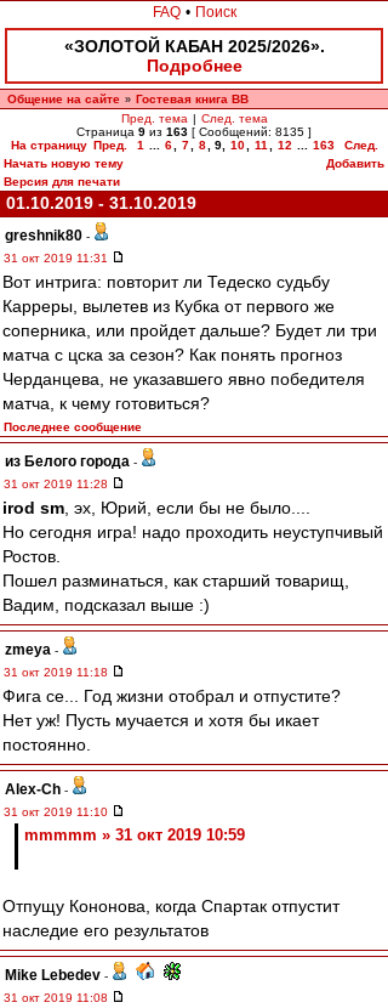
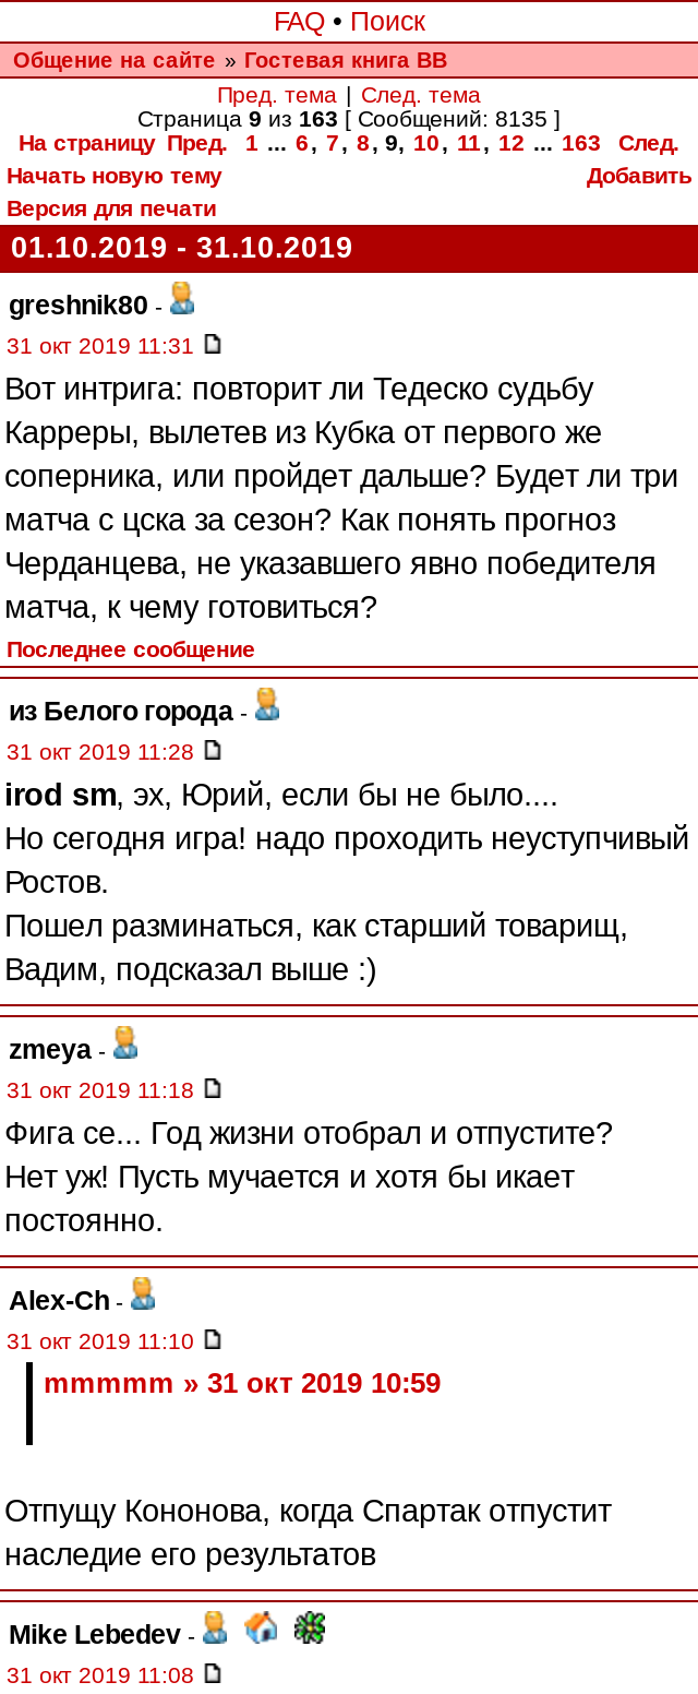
- «ЗОЛОТОЙ КАБАН 2025/2026».
- Подробнее
